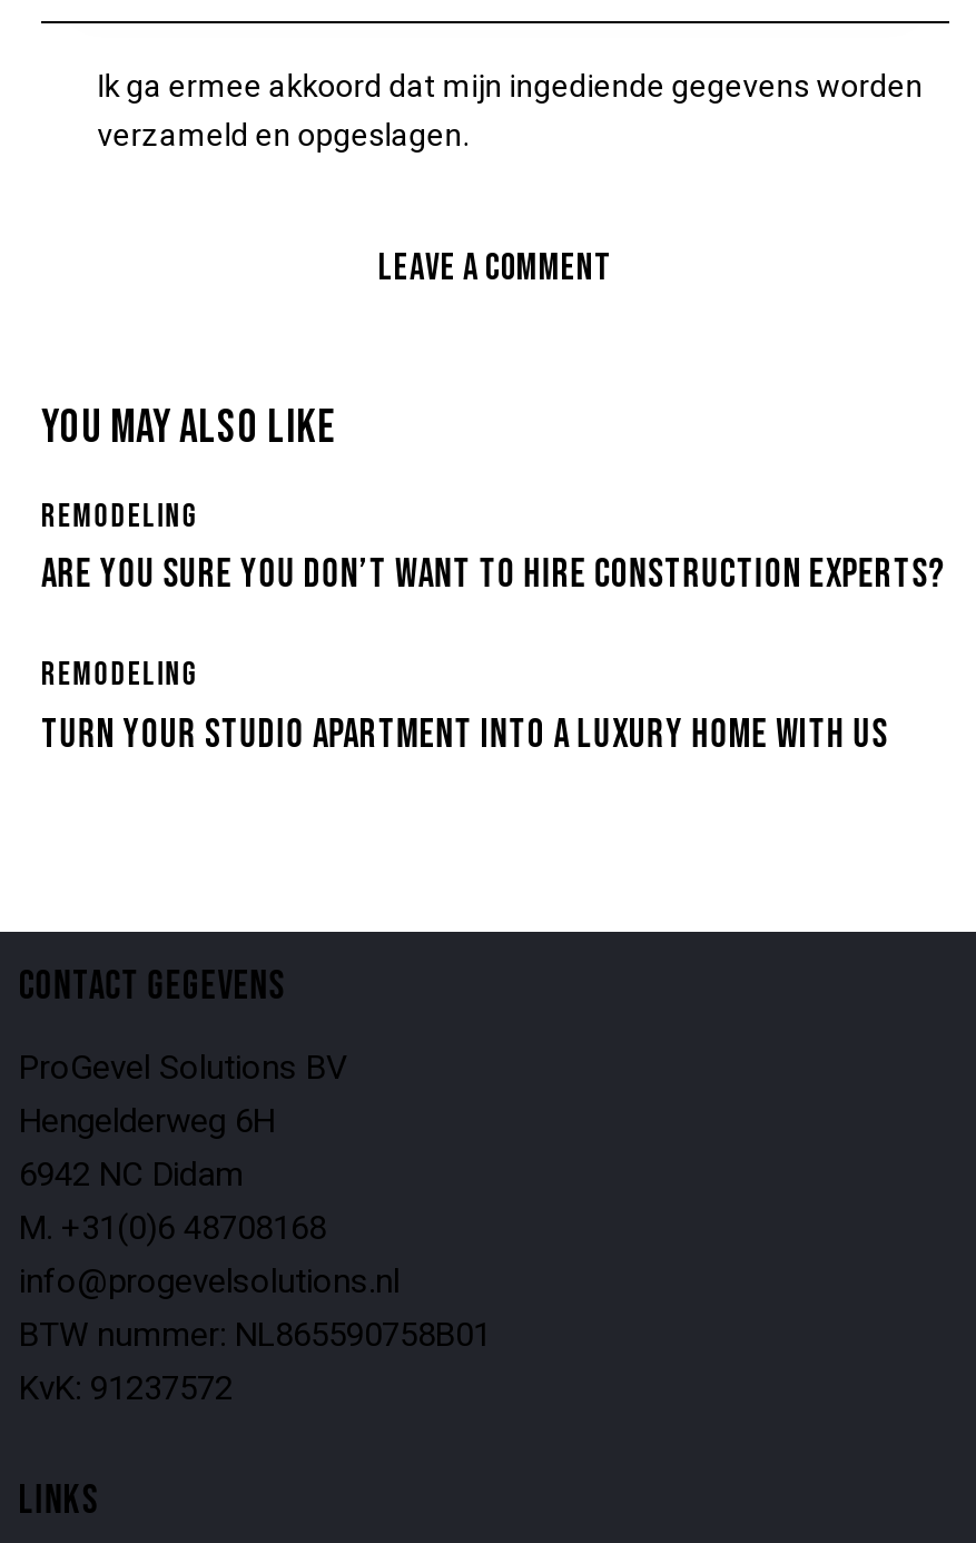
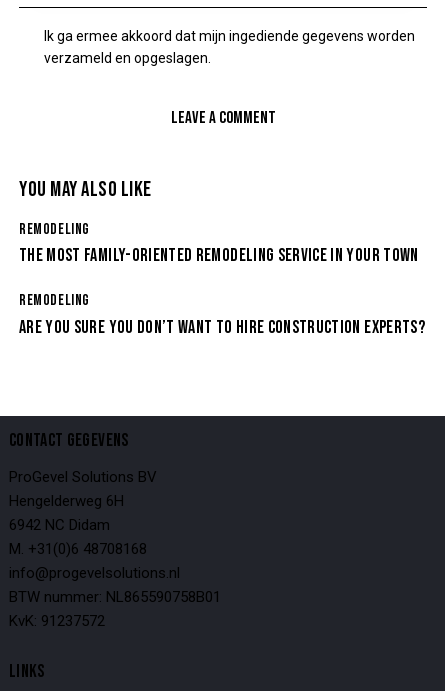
+ THE MOST FAMILY-ORIENTED REMODELING SERVICE IN YOUR TOWN

moved down: ARE YOU SURE YOU DON’T WANT TO HIRE CONSTRUCTION EXPERTS?

- TURN YOUR STUDIO APARTMENT INTO A LUXURY HOME WITH US
